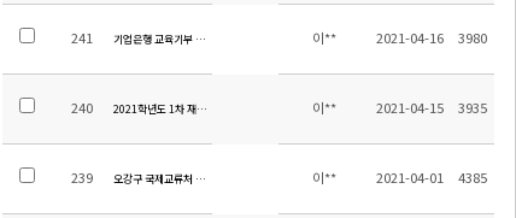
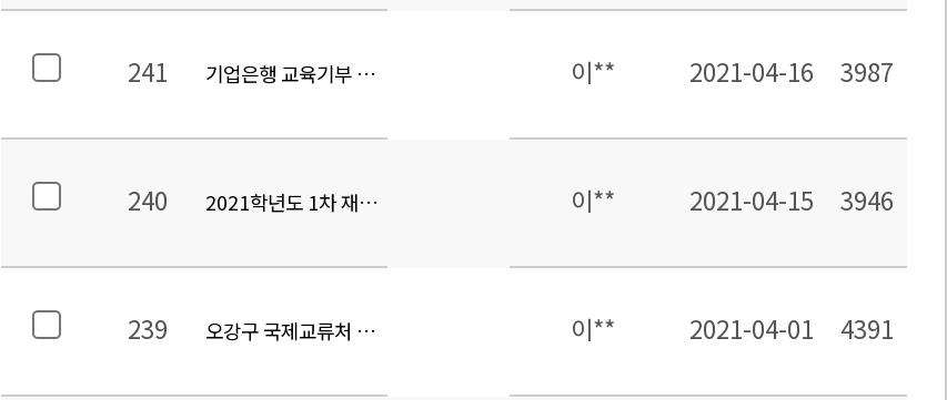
- 2021-04-16 3980
+ 2021-04-16 3987

- 2021-04-15 3935
+ 2021-04-15 3946

- 2021-04-01 4385
+ 2021-04-01 4391
